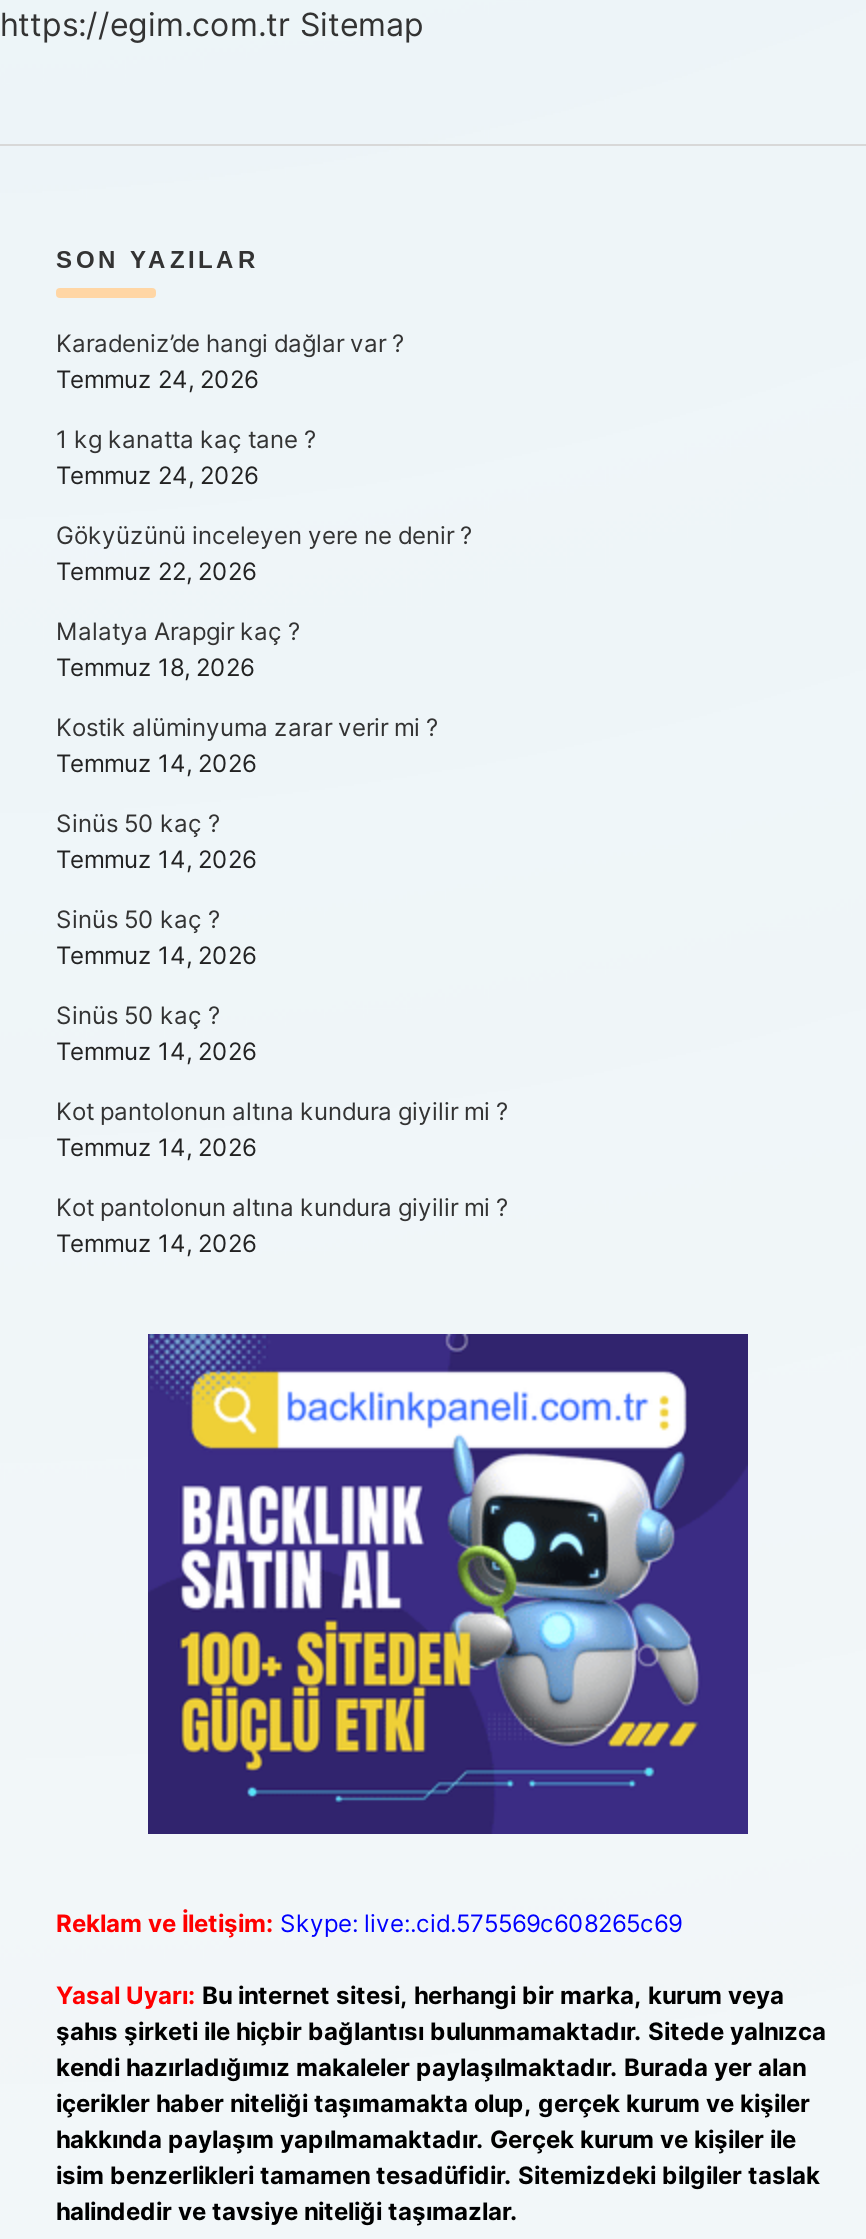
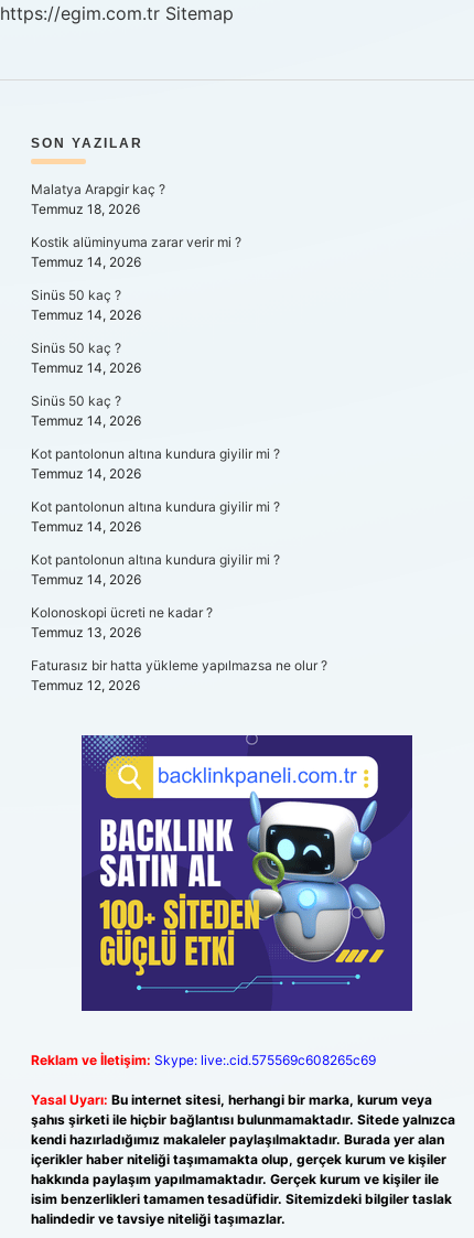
- Karadeniz’de hangi dağlar var ?
- Temmuz 24, 2026
- 1 kg kanatta kaç tane ?
- Temmuz 24, 2026
- Gökyüzünü inceleyen yere ne denir ?
- Temmuz 22, 2026

moved up: Malatya Arapgir kaç ? | Temmuz 18, 2026 | Kostik alüminyuma zarar verir mi ? | ... | Kot pantolonun altına kundura giyilir mi ? | Temmuz 14, 2026

+ Kot pantolonun altına kundura giyilir mi ?
+ Temmuz 14, 2026
+ Kolonoskopi ücreti ne kadar ?
+ Temmuz 13, 2026
+ Faturasız bir hatta yükleme yapılmazsa ne olur ?
+ Temmuz 12, 2026
